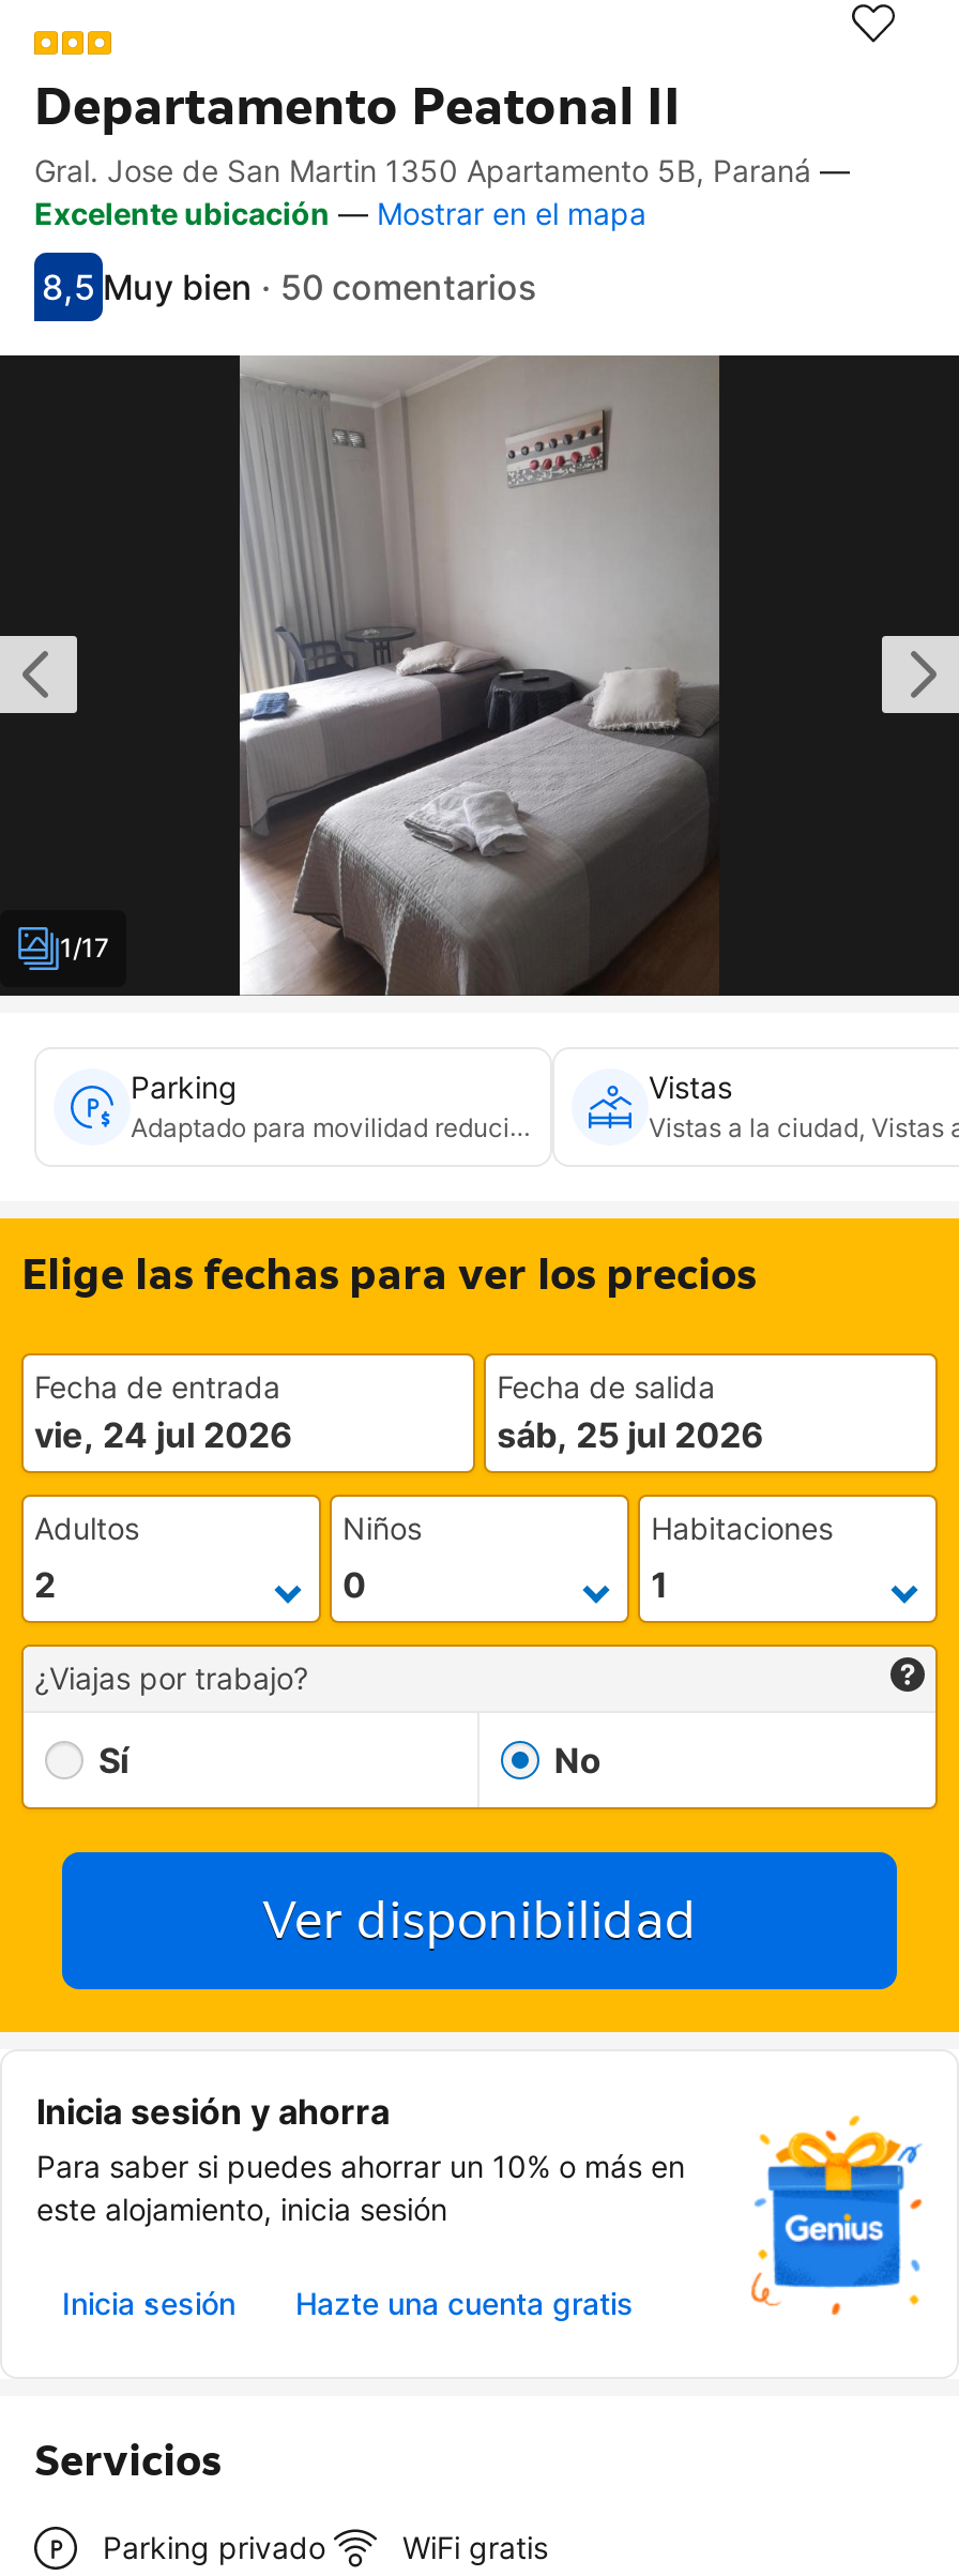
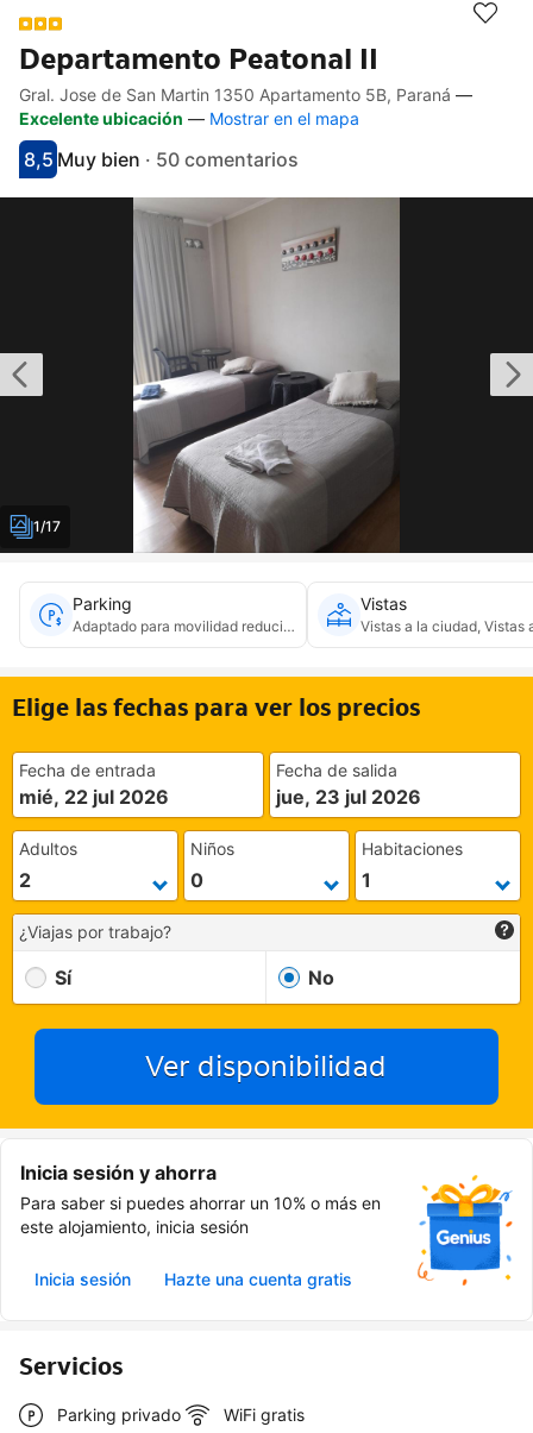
- vie, 24 jul 2026
+ mié, 22 jul 2026

- sáb, 25 jul 2026
+ jue, 23 jul 2026
